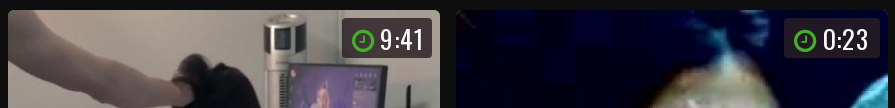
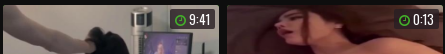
- 0:23
+ 0:13
